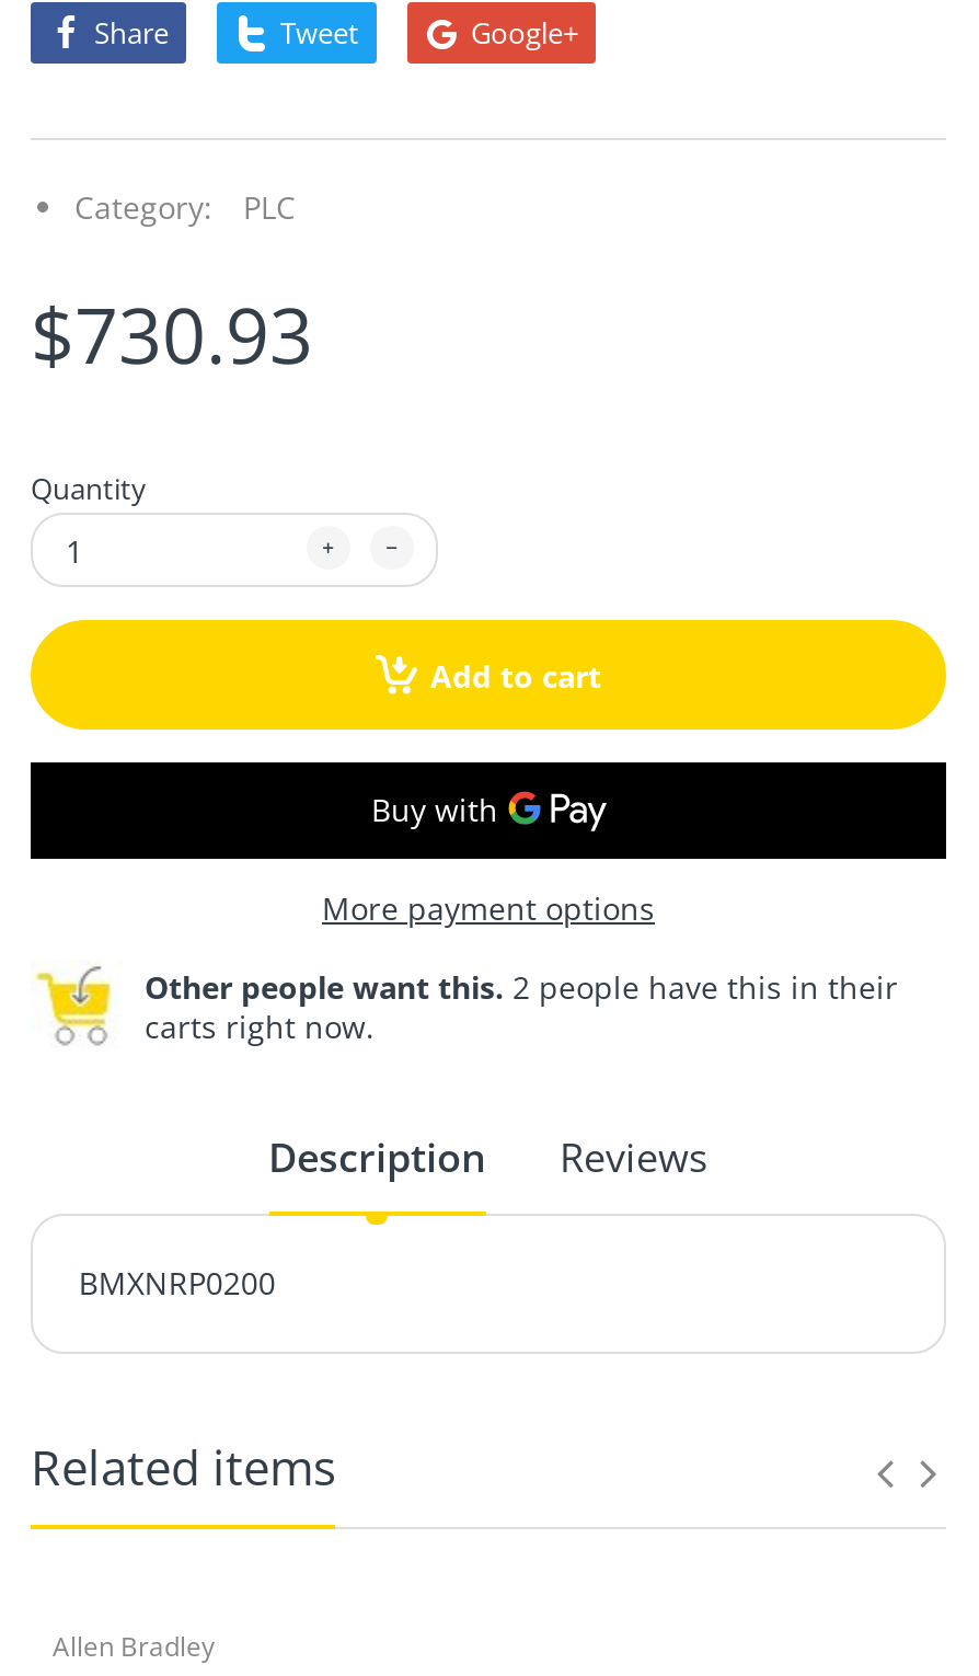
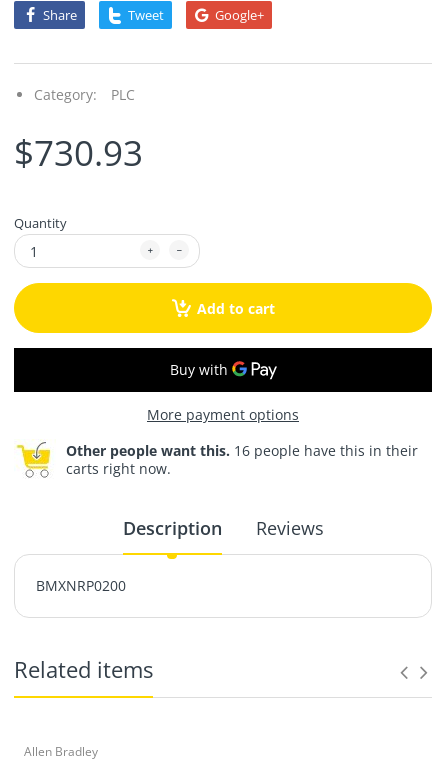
- Other people want this. 2 people have this in their
+ Other people want this. 16 people have this in their
